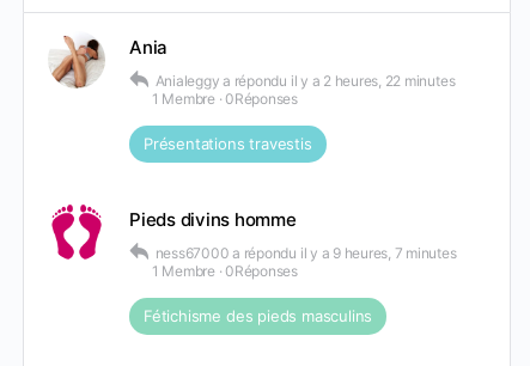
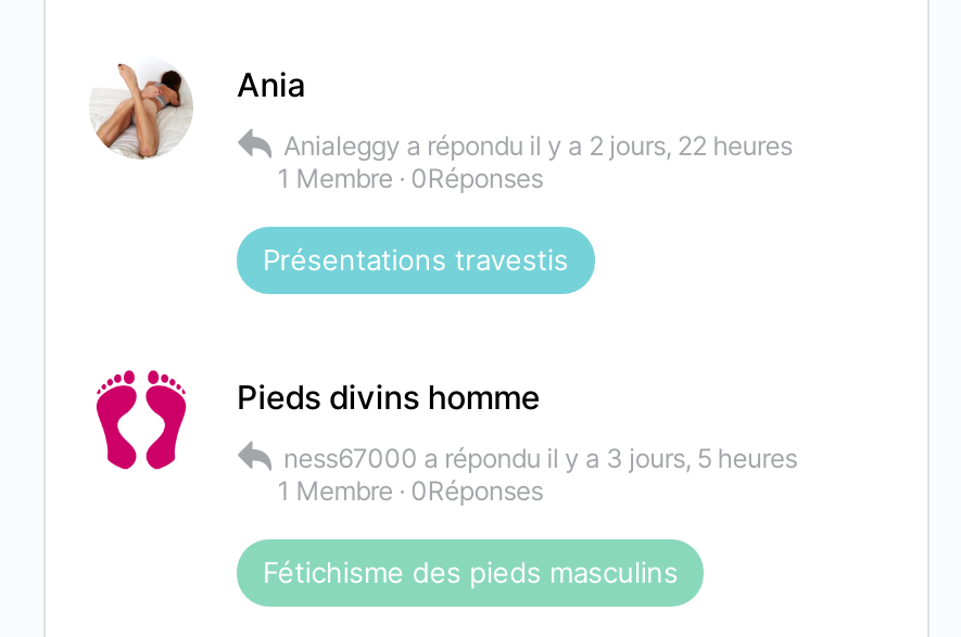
- Anialeggy a répondu il y a 2 heures, 22 minutes
+ Anialeggy a répondu il y a 2 jours, 22 heures

- ness67000 a répondu il y a 9 heures, 7 minutes
+ ness67000 a répondu il y a 3 jours, 5 heures
